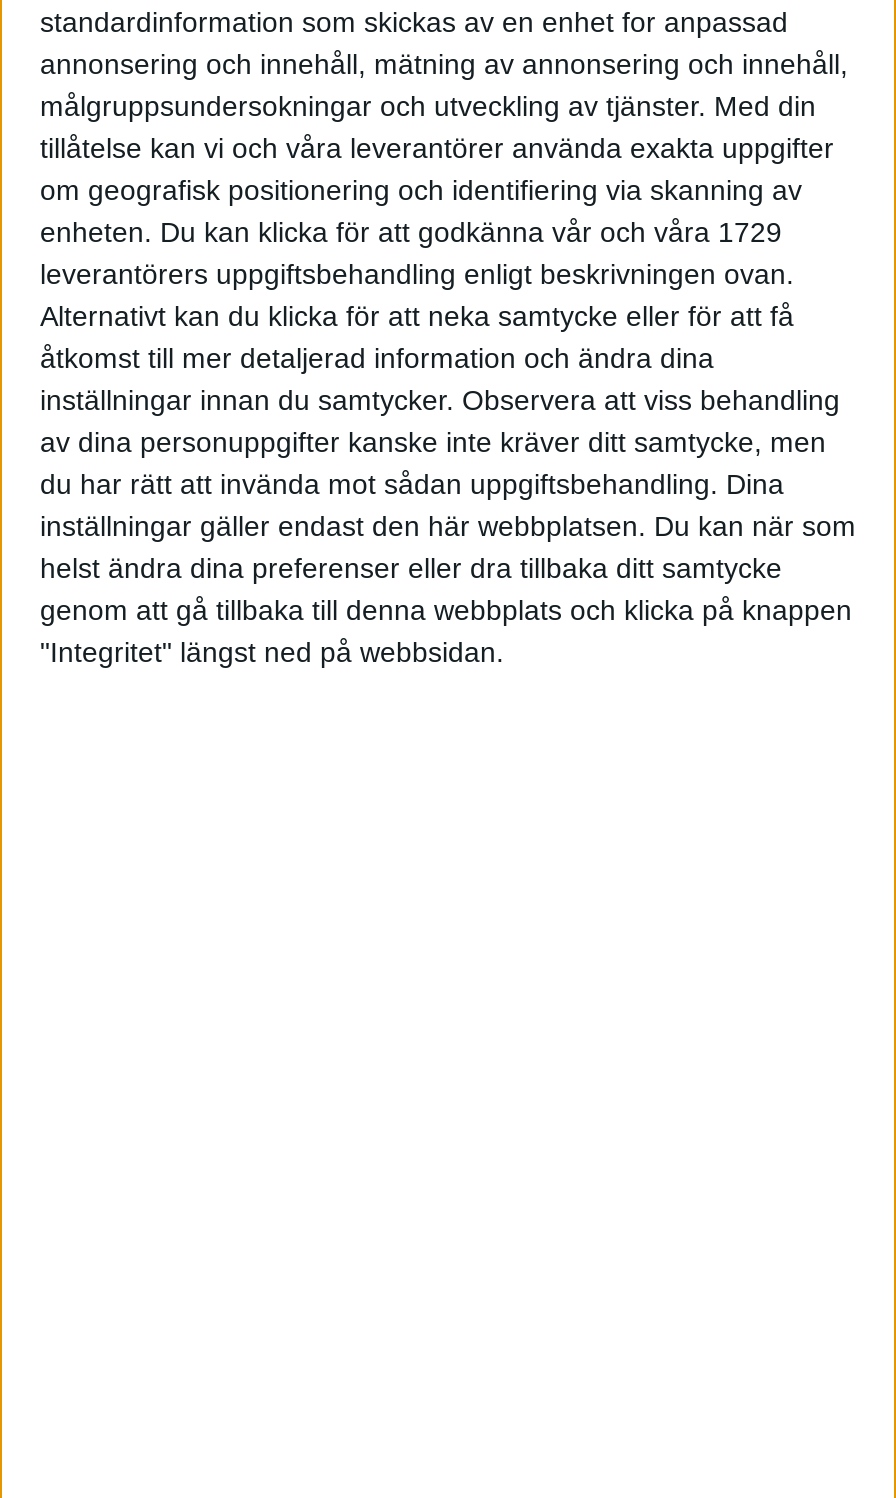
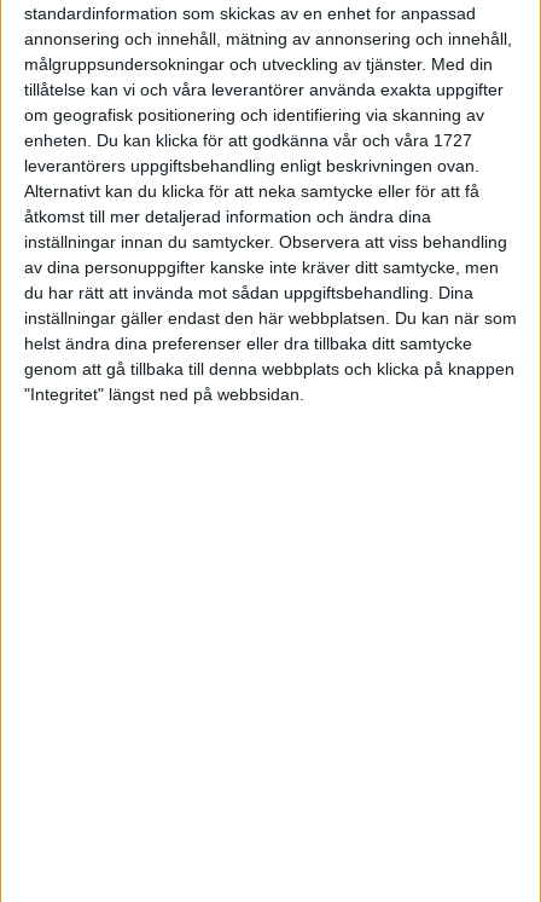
- enheten. Du kan klicka för att godkänna vår och våra 1729
+ enheten. Du kan klicka för att godkänna vår och våra 1727
